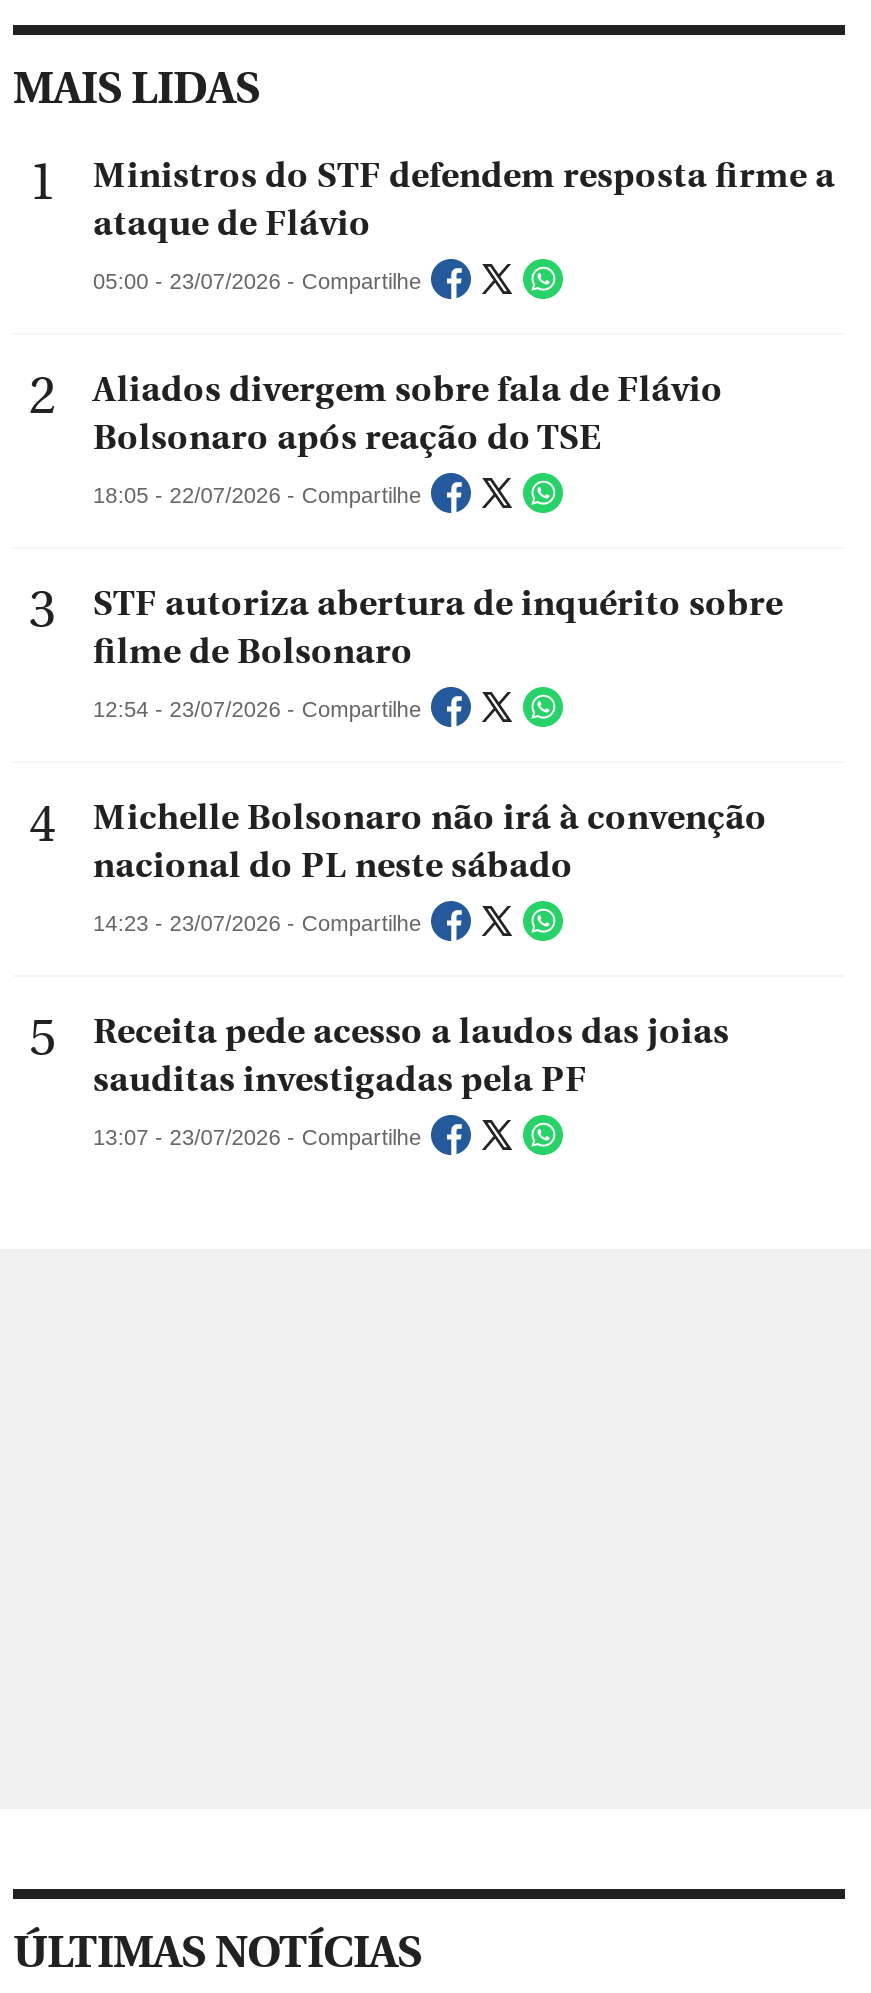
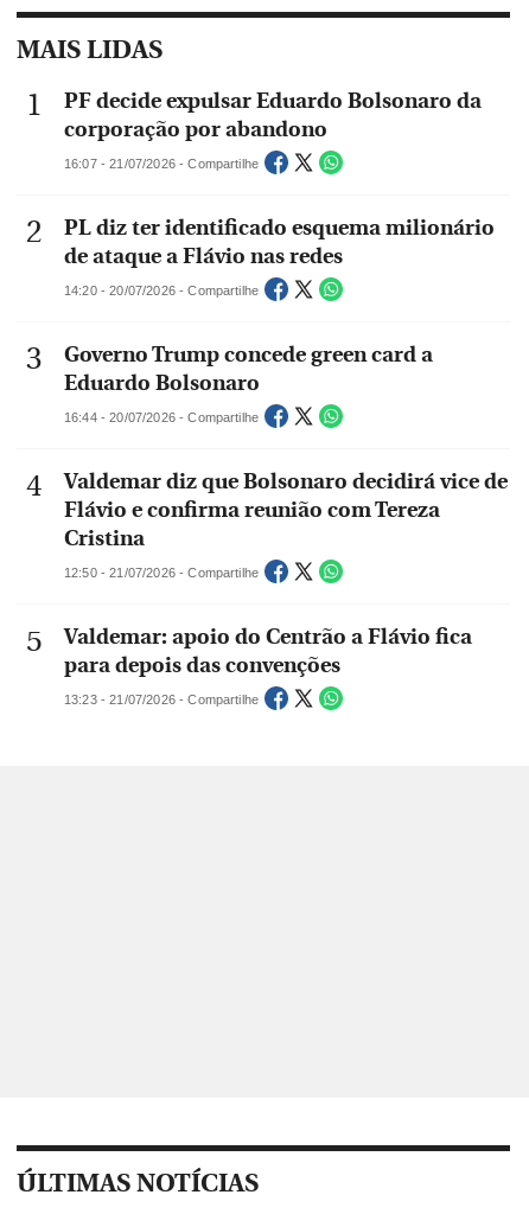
- Ministros do STF defendem resposta firme a
- ataque de Flávio
+ PF decide expulsar Eduardo Bolsonaro da
+ corporação por abandono

- 05:00 - 23/07/2026 - Compartilhe
+ 16:07 - 21/07/2026 - Compartilhe

- Aliados divergem sobre fala de Flávio
- Bolsonaro após reação do TSE
+ PL diz ter identificado esquema milionário
+ de ataque a Flávio nas redes

- 18:05 - 22/07/2026 - Compartilhe
+ 14:20 - 20/07/2026 - Compartilhe

- STF autoriza abertura de inquérito sobre
- filme de Bolsonaro
+ Governo Trump concede green card a
+ Eduardo Bolsonaro

- 12:54 - 23/07/2026 - Compartilhe
+ 16:44 - 20/07/2026 - Compartilhe

- Michelle Bolsonaro não irá à convenção
- nacional do PL neste sábado
+ Valdemar diz que Bolsonaro decidirá vice de
+ Flávio e confirma reunião com Tereza
+ Cristina

- 14:23 - 23/07/2026 - Compartilhe
+ 12:50 - 21/07/2026 - Compartilhe

- Receita pede acesso a laudos das joias
- sauditas investigadas pela PF
+ Valdemar: apoio do Centrão a Flávio fica
+ para depois das convenções

- 13:07 - 23/07/2026 - Compartilhe
+ 13:23 - 21/07/2026 - Compartilhe
